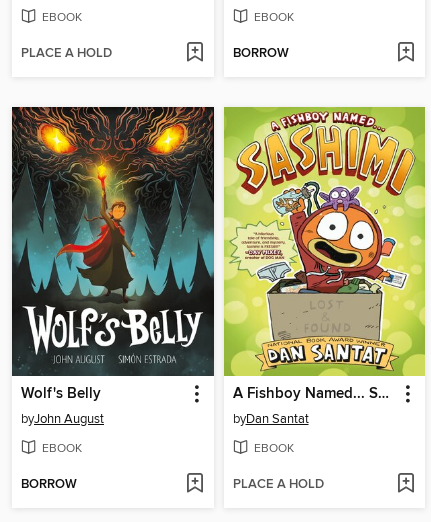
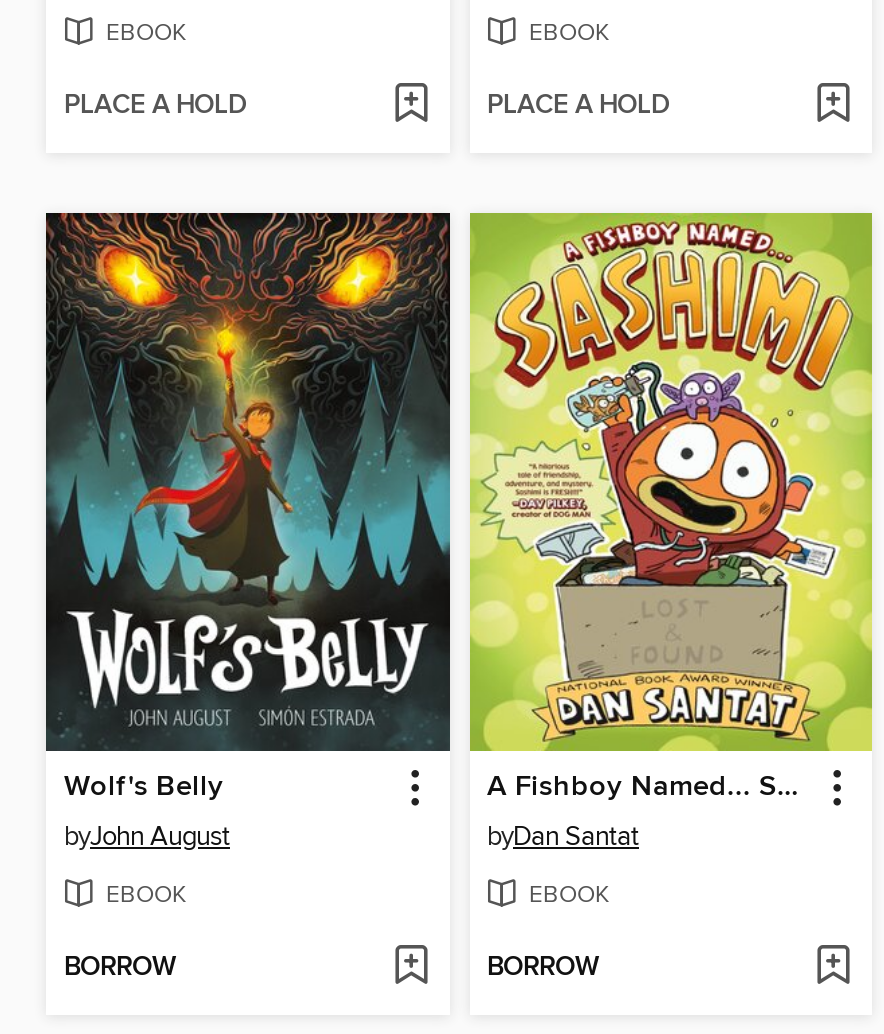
- BORROW
+ PLACE A HOLD

- PLACE A HOLD
+ BORROW
